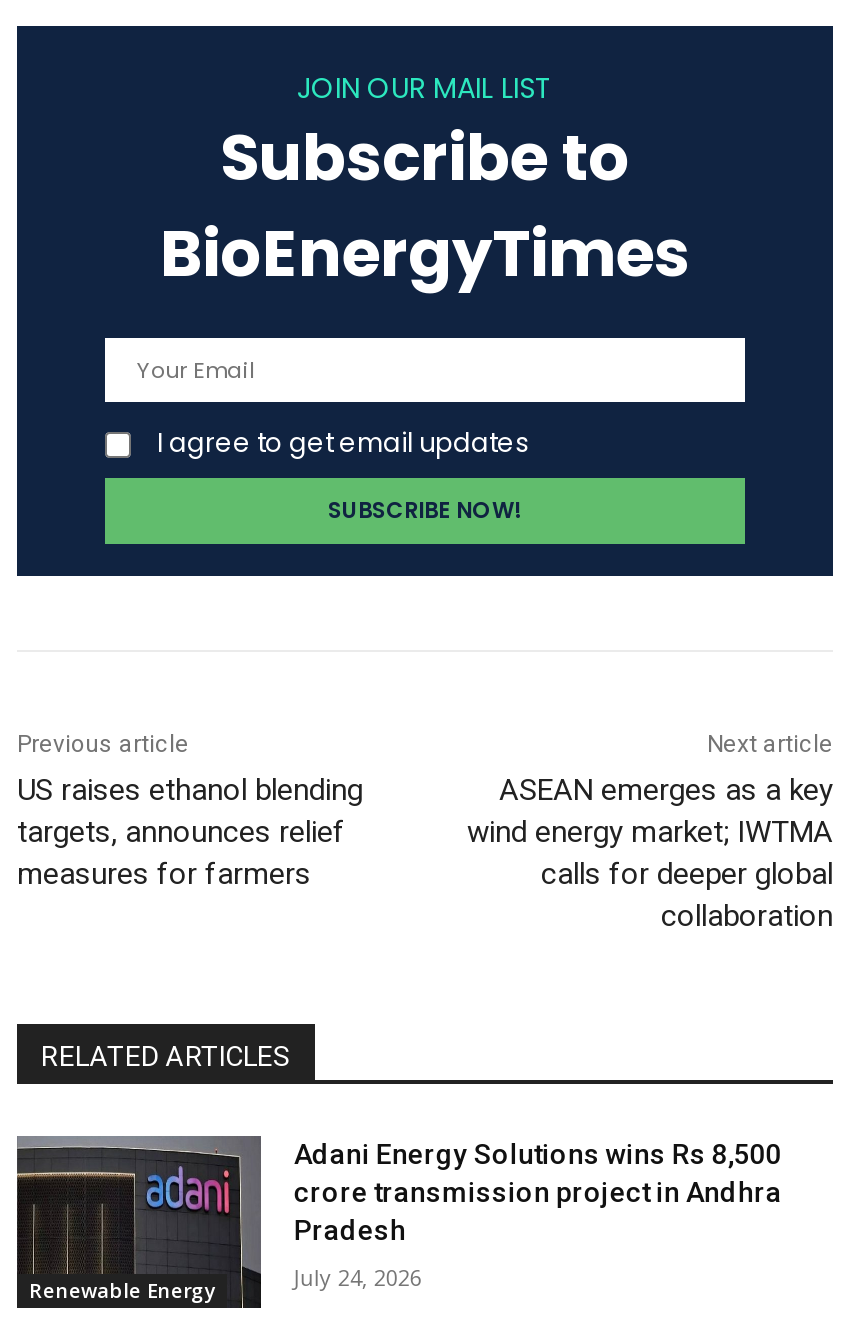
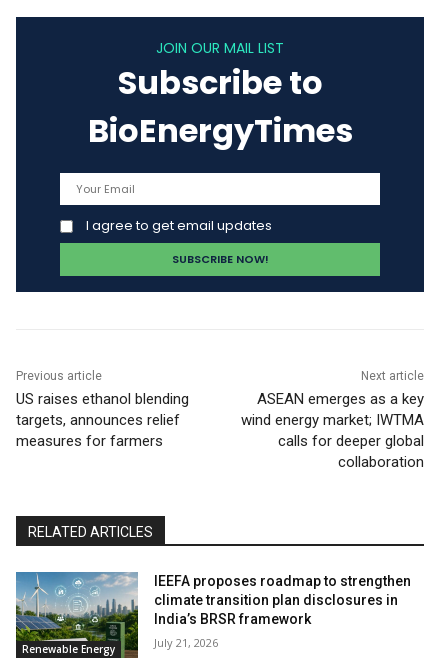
- [image]
- Adani Energy Solutions wins Rs 8,500
- crore transmission project in Andhra
- Pradesh
+ [image]
+ IEEFA proposes roadmap to strengthen
+ climate transition plan disclosures in
+ India’s BRSR framework

- July 24, 2026
+ July 21, 2026
